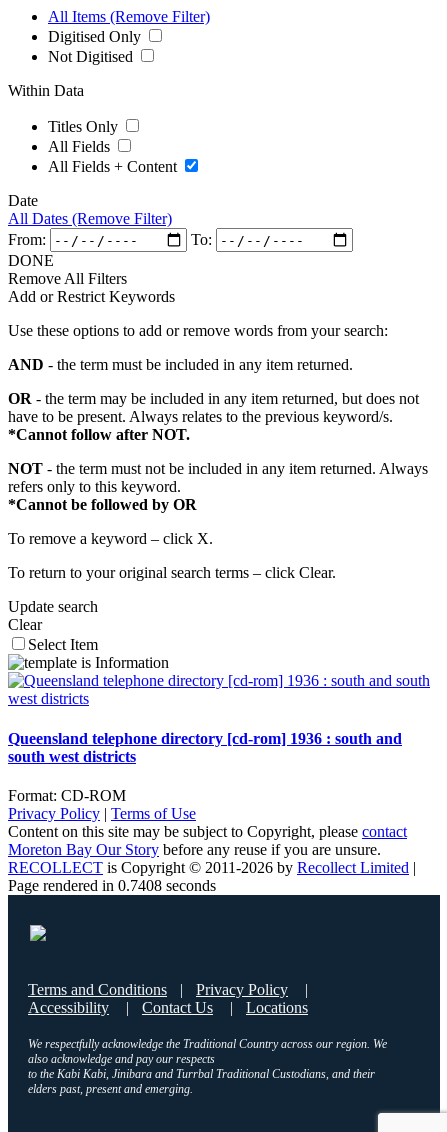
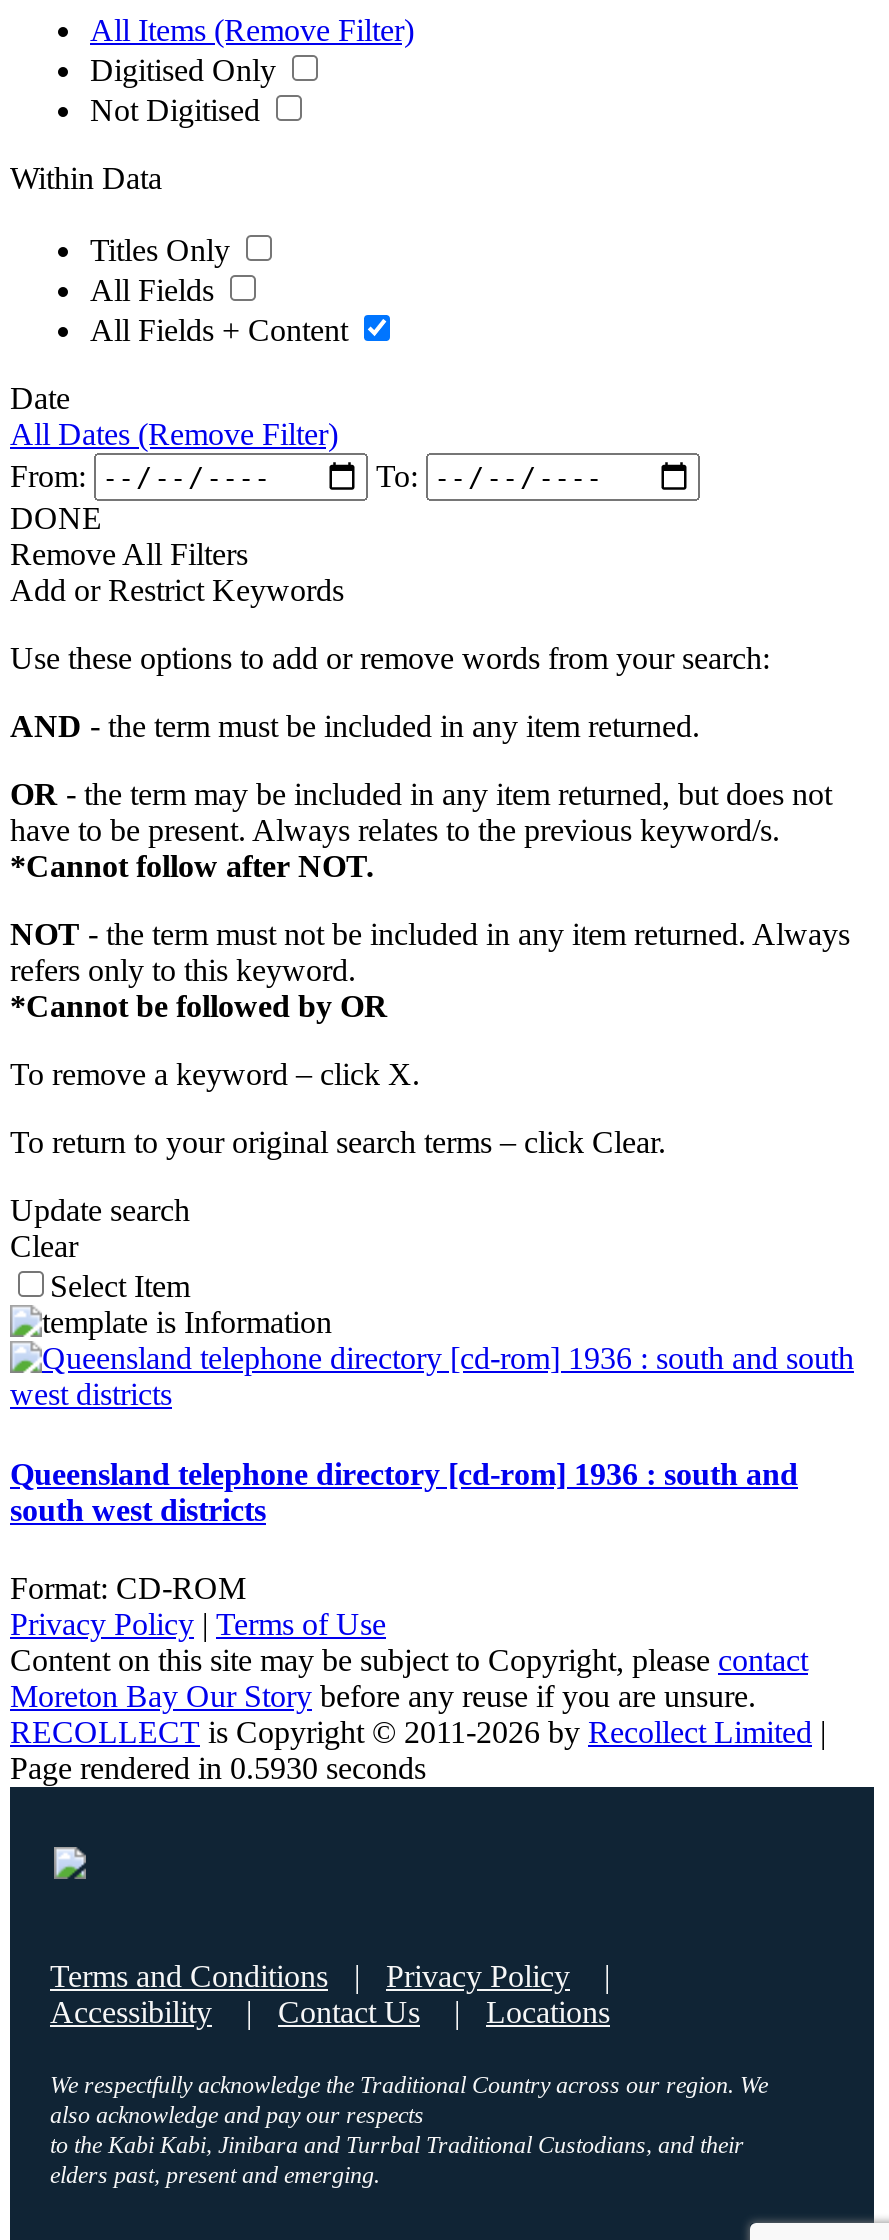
- Page rendered in 0.7408 seconds
+ Page rendered in 0.5930 seconds
